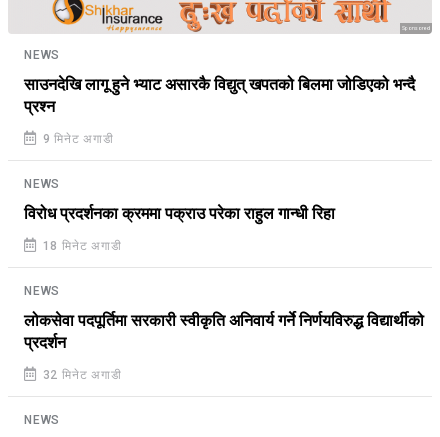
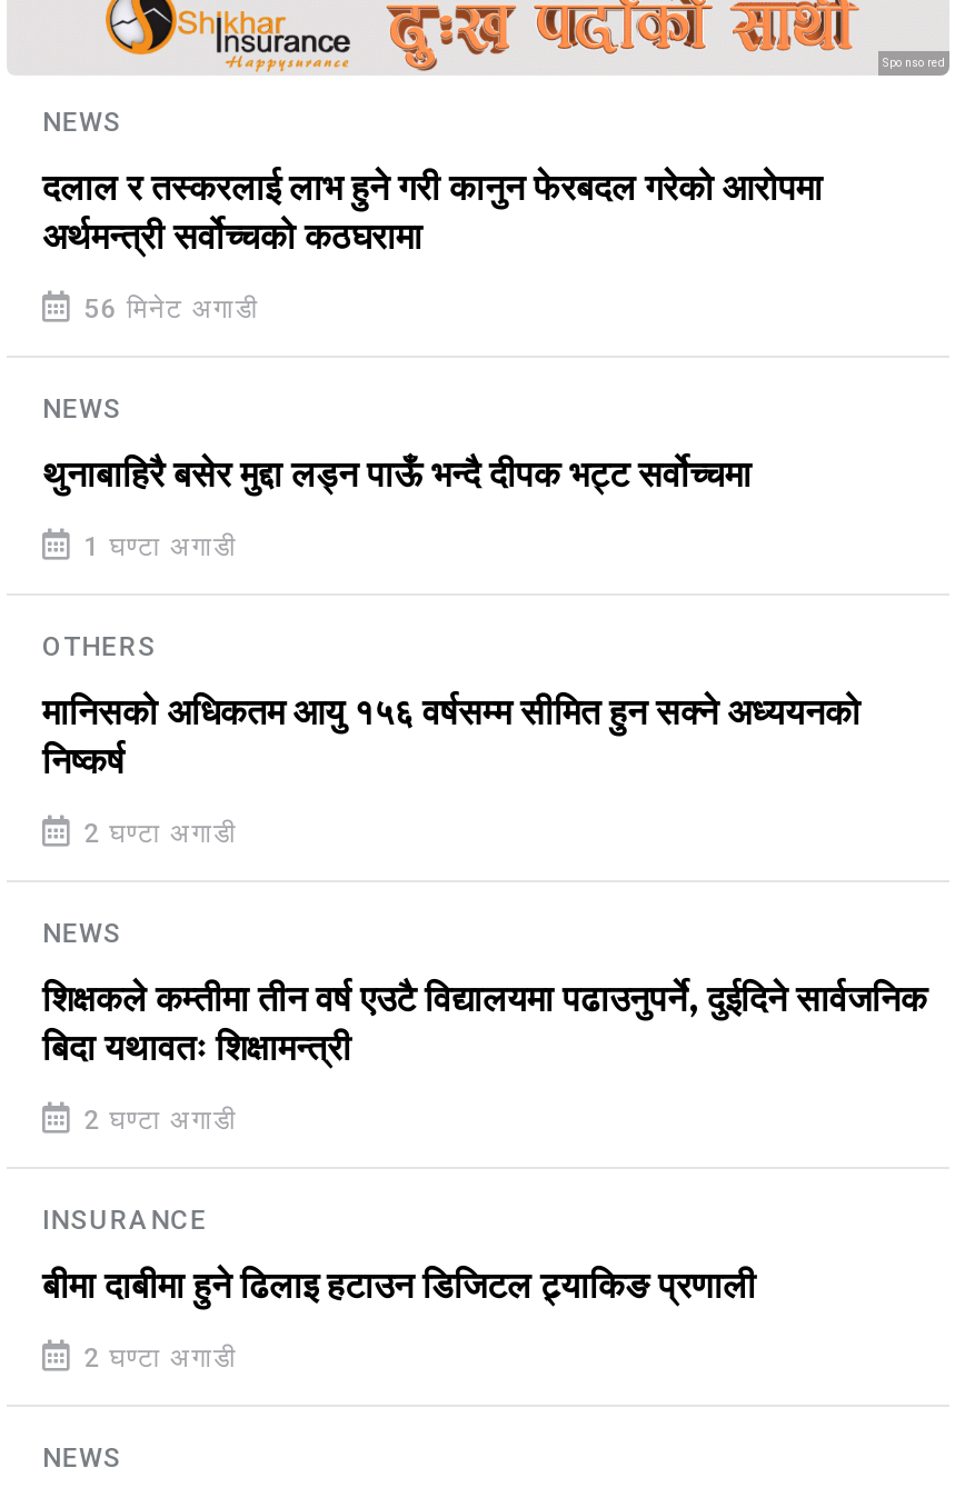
- साउनदेखि लागू हुने भ्याट असारकै विद्युत् खपतको बिलमा जोडिएको भन्दै
- प्रश्न
+ दलाल र तस्करलाई लाभ हुने गरी कानुन फेरबदल गरेको आरोपमा
+ अर्थमन्त्री सर्वोच्चको कठघरामा

- 9 मिनेट अगाडी
+ 56 मिनेट अगाडी

- विरोध प्रदर्शनका क्रममा पक्राउ परेका राहुल गान्धी रिहा
- 18 मिनेट अगाडी
+ थुनाबाहिरै बसेर मुद्दा लड्न पाऊँ भन्दै दीपक भट्ट सर्वोच्चमा
+ 1 घण्टा अगाडी
+ OTHERS
+ मानिसको अधिकतम आयु १५६ वर्षसम्म सीमित हुन सक्ने अध्ययनको
+ निष्कर्ष
+ 2 घण्टा अगाडी

- लोकसेवा पदपूर्तिमा सरकारी स्वीकृति अनिवार्य गर्ने निर्णयविरुद्ध विद्यार्थीको
- प्रदर्शन
- 32 मिनेट अगाडी
+ शिक्षकले कम्तीमा तीन वर्ष एउटै विद्यालयमा पढाउनुपर्ने, दुईदिने सार्वजनिक
+ बिदा यथावतः शिक्षामन्त्री
+ 2 घण्टा अगाडी
+ INSURANCE
+ बीमा दाबीमा हुने ढिलाइ हटाउन डिजिटल ट्र्याकिङ प्रणाली
+ 2 घण्टा अगाडी
